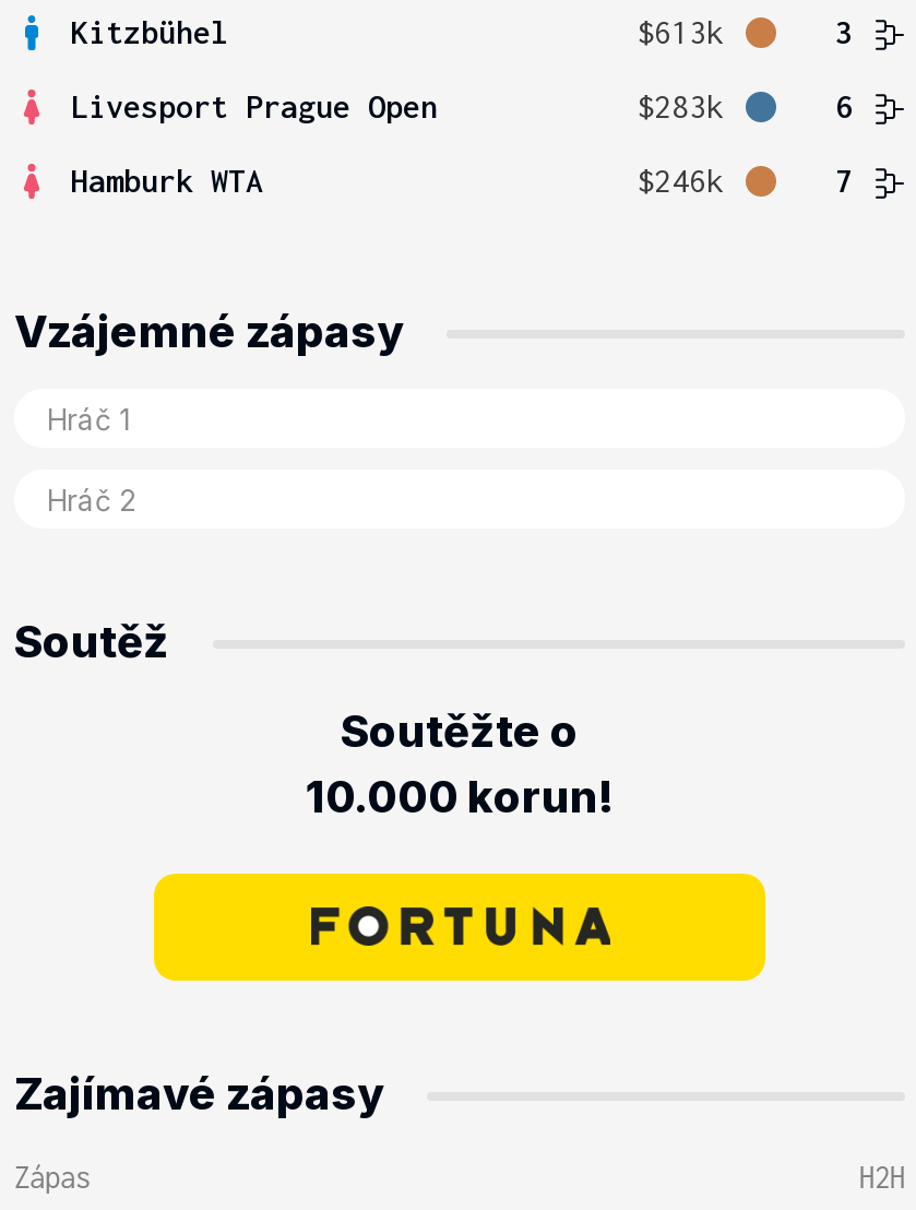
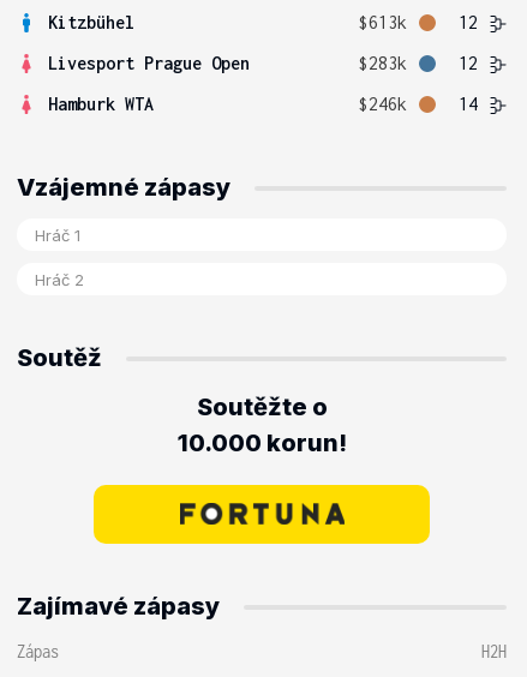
- 3
+ 12

- 6
+ 12

- 7
+ 14
